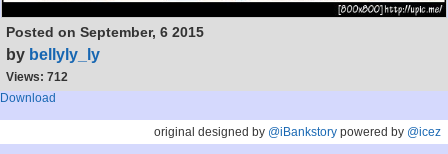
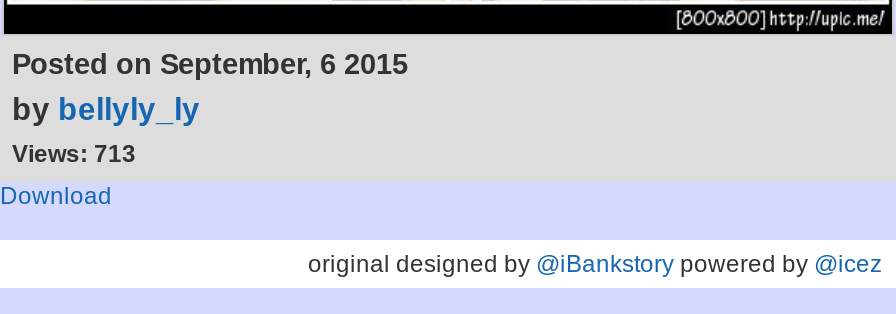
- Views: 712
+ Views: 713
